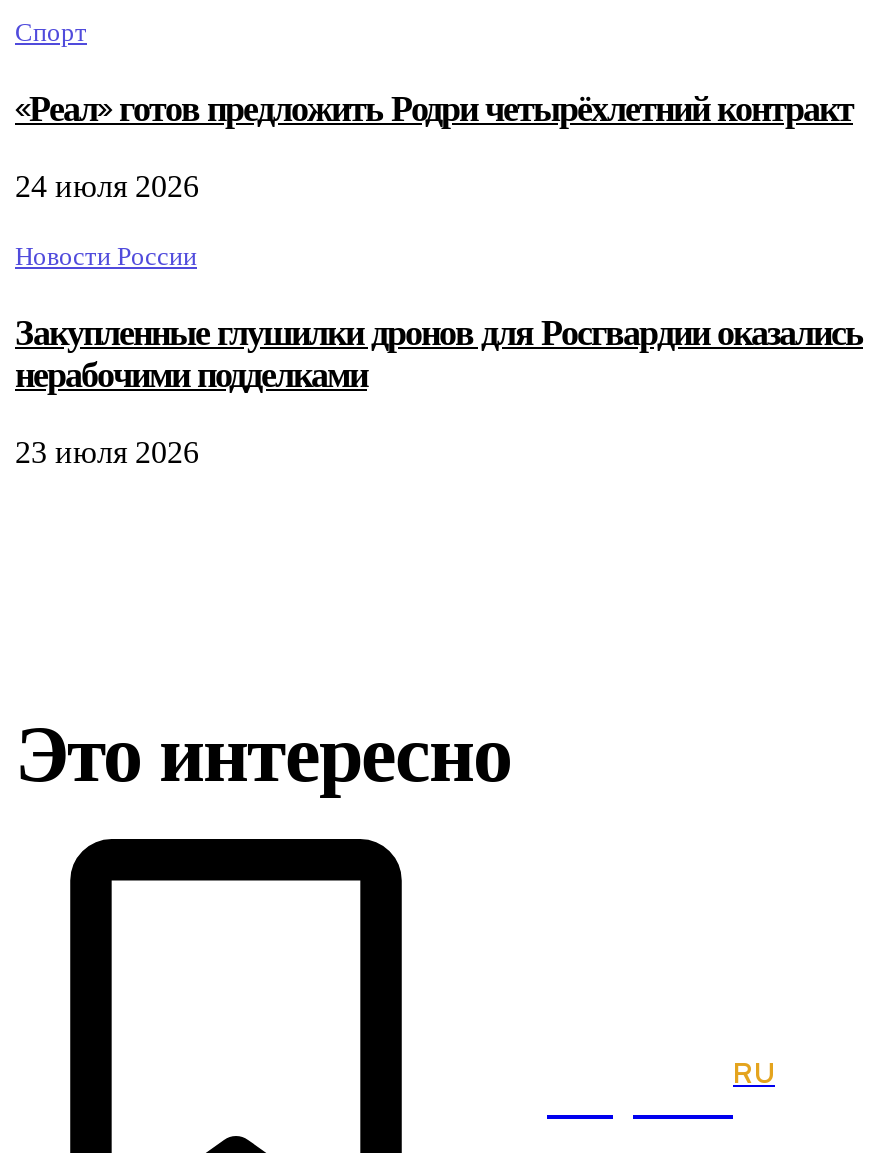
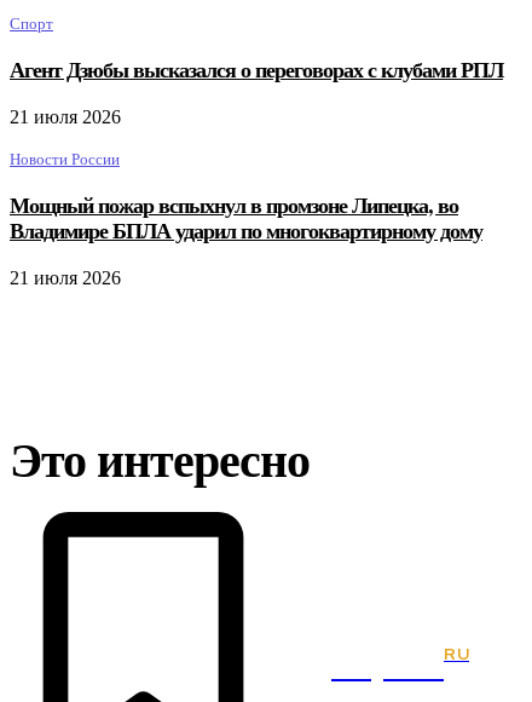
- «Реал» готов предложить Родри четырёхлетний контракт
+ Агент Дзюбы высказался о переговорах с клубами РПЛ

- 24 июля 2026
+ 21 июля 2026

- Закупленные глушилки дронов для Росгвардии оказались
- нерабочими подделками
+ Мощный пожар вспыхнул в промзоне Липецка, во
+ Владимире БПЛА ударил по многоквартирному дому

- 23 июля 2026
+ 21 июля 2026
